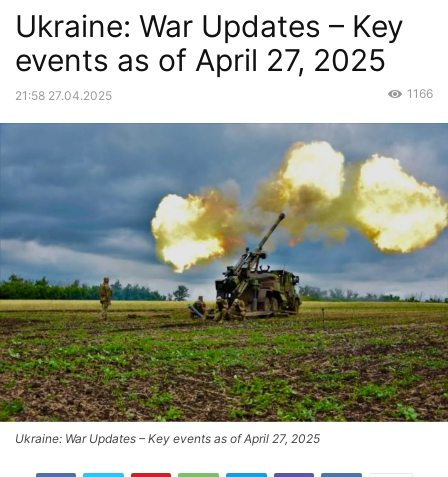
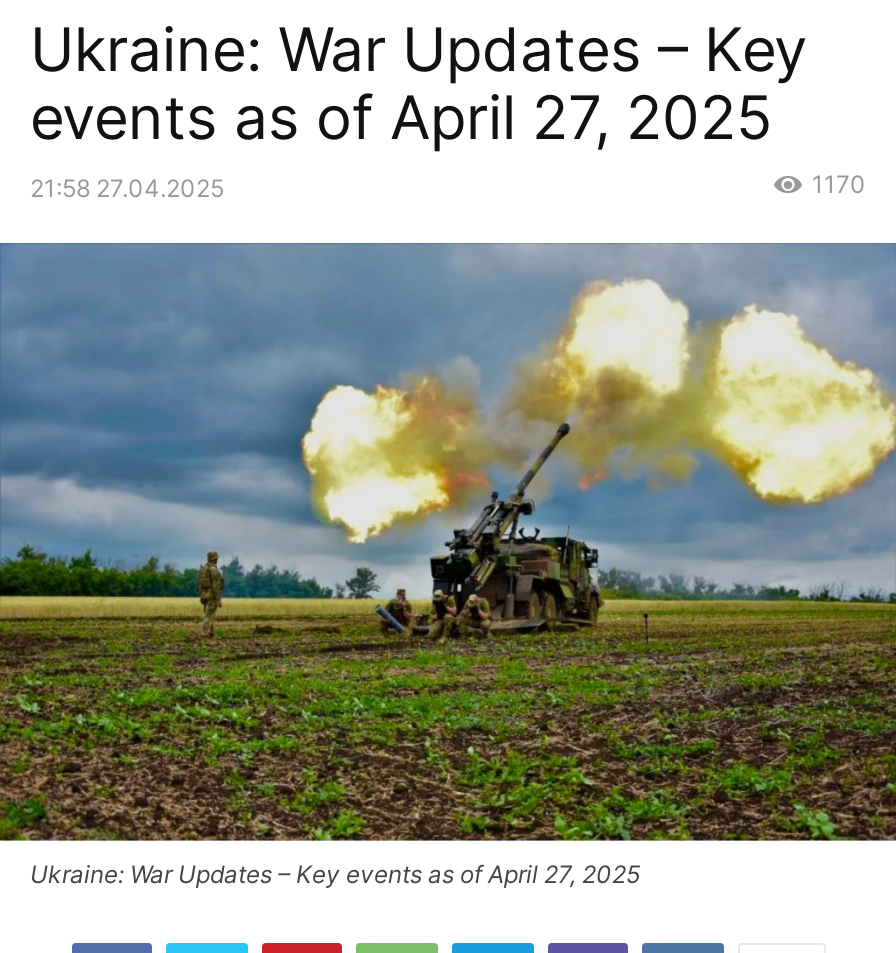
- 1166
+ 1170
